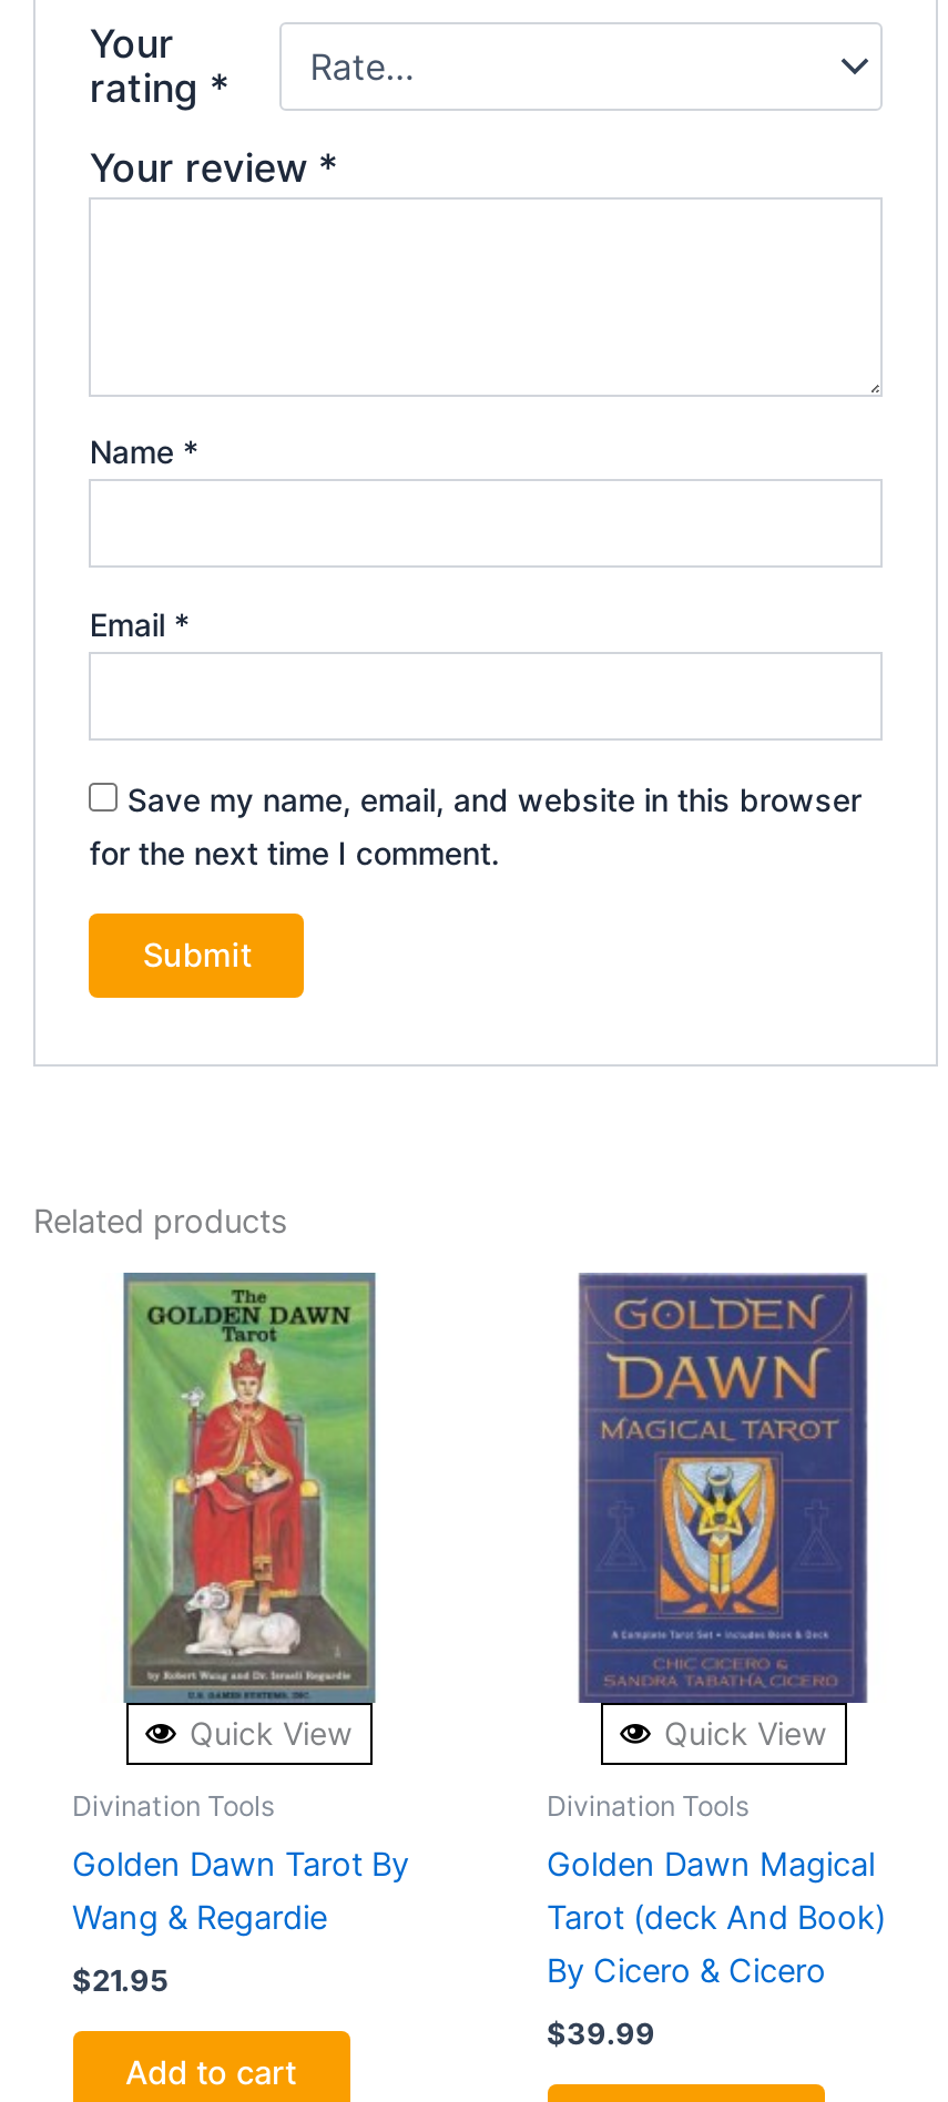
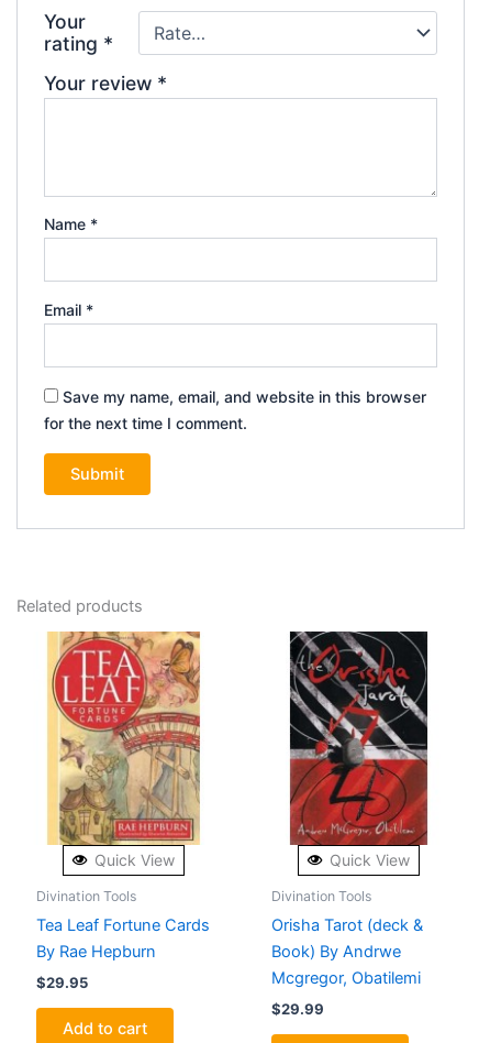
- [image]
+ [image]

- [image]
+ [image]

- Golden Dawn Tarot By
- Wang & Regardie
+ Tea Leaf Fortune Cards
+ By Rae Hepburn

- Golden Dawn Magical
- Tarot (deck And Book)
- By Cicero & Cicero
+ Orisha Tarot (deck &
+ Book) By Andrwe
+ Mcgregor, Obatilemi

- $21.95
+ $29.95

- $39.99
+ $29.99
